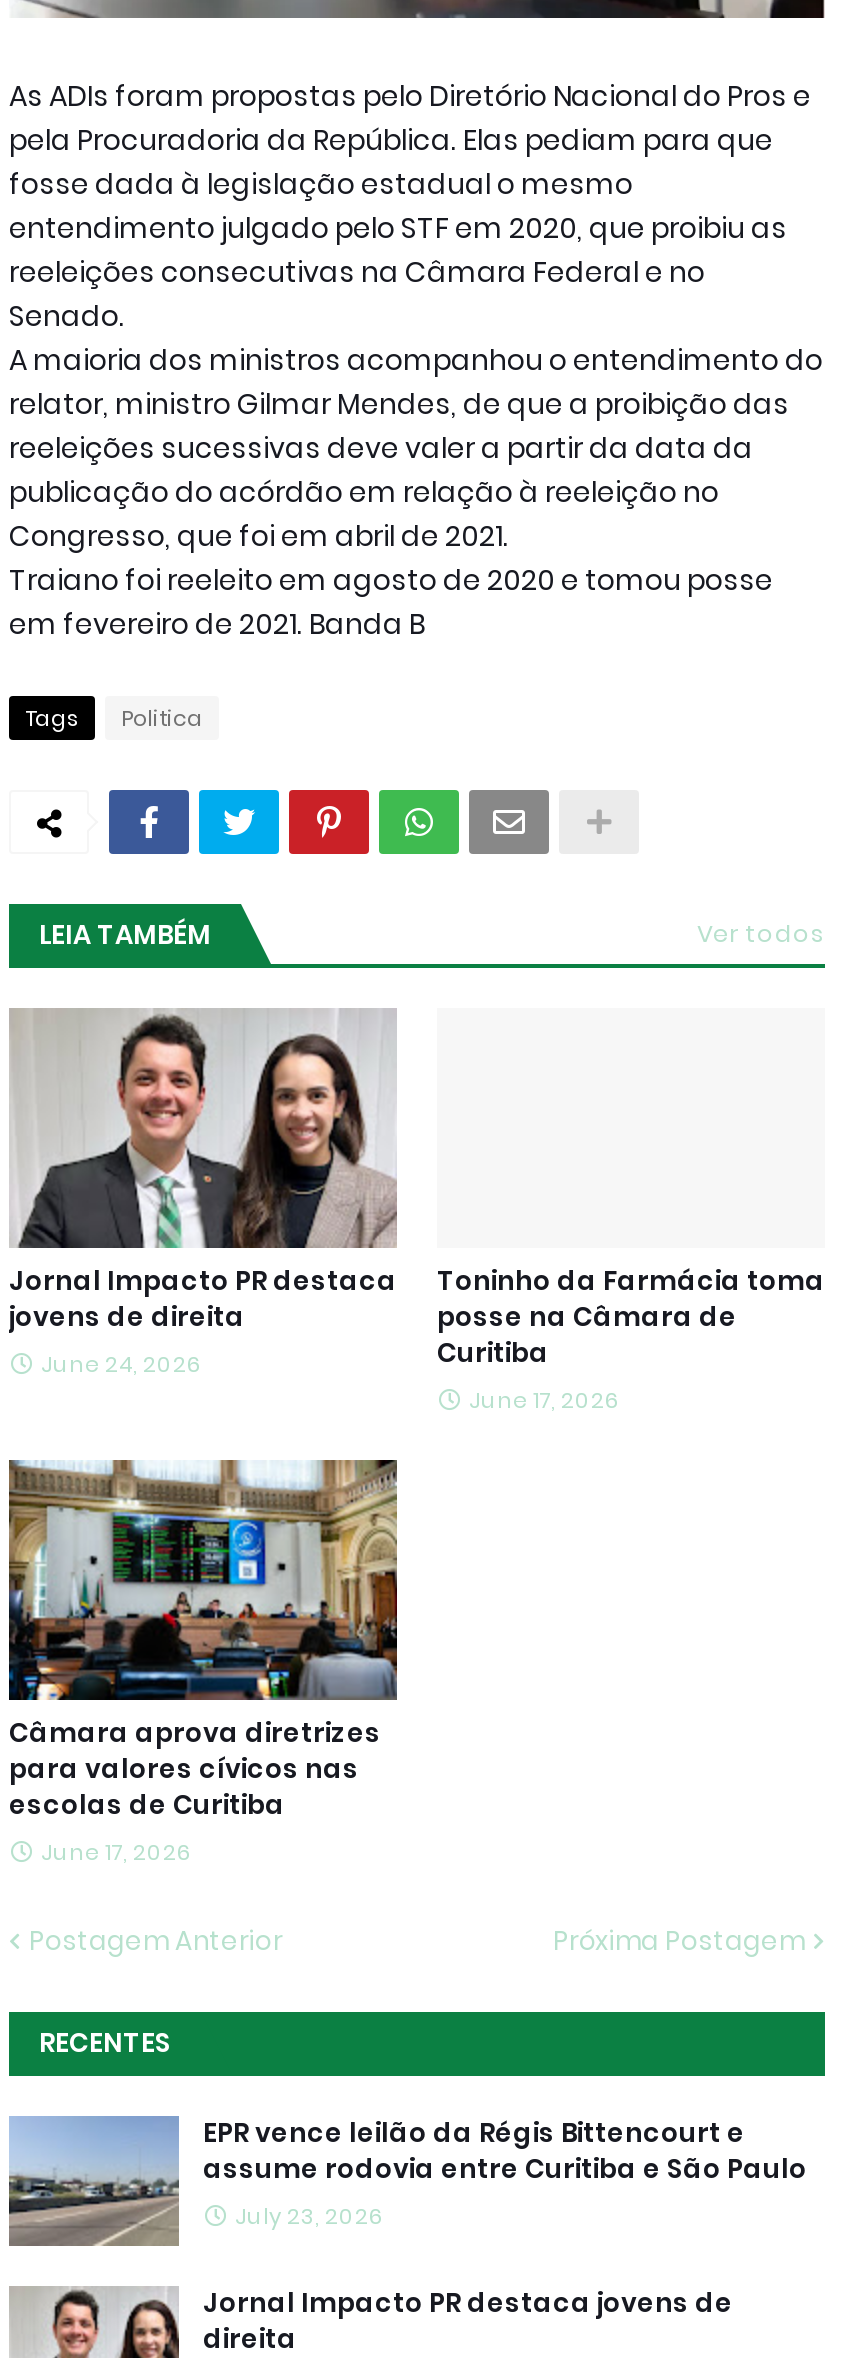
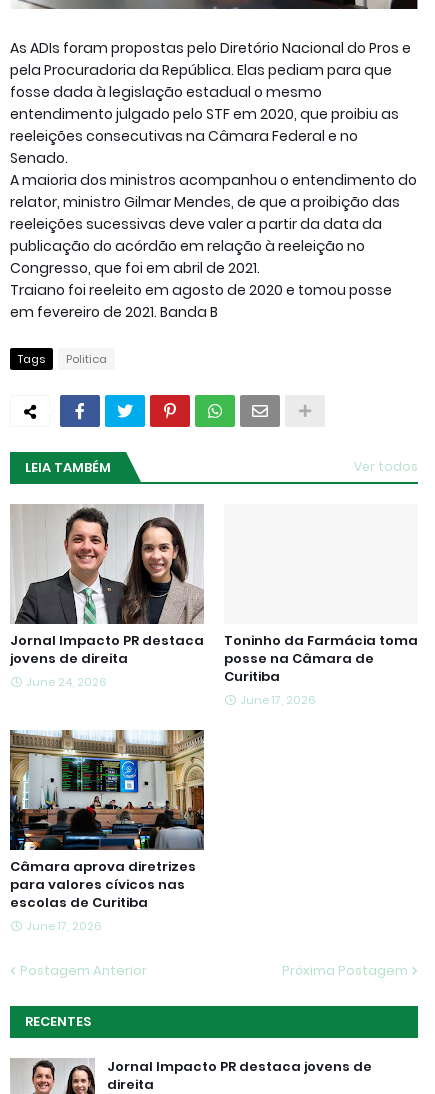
- [image]
- EPR vence leilão da Régis Bittencourt e
- assume rodovia entre Curitiba e São Paulo
- July 23, 2026
